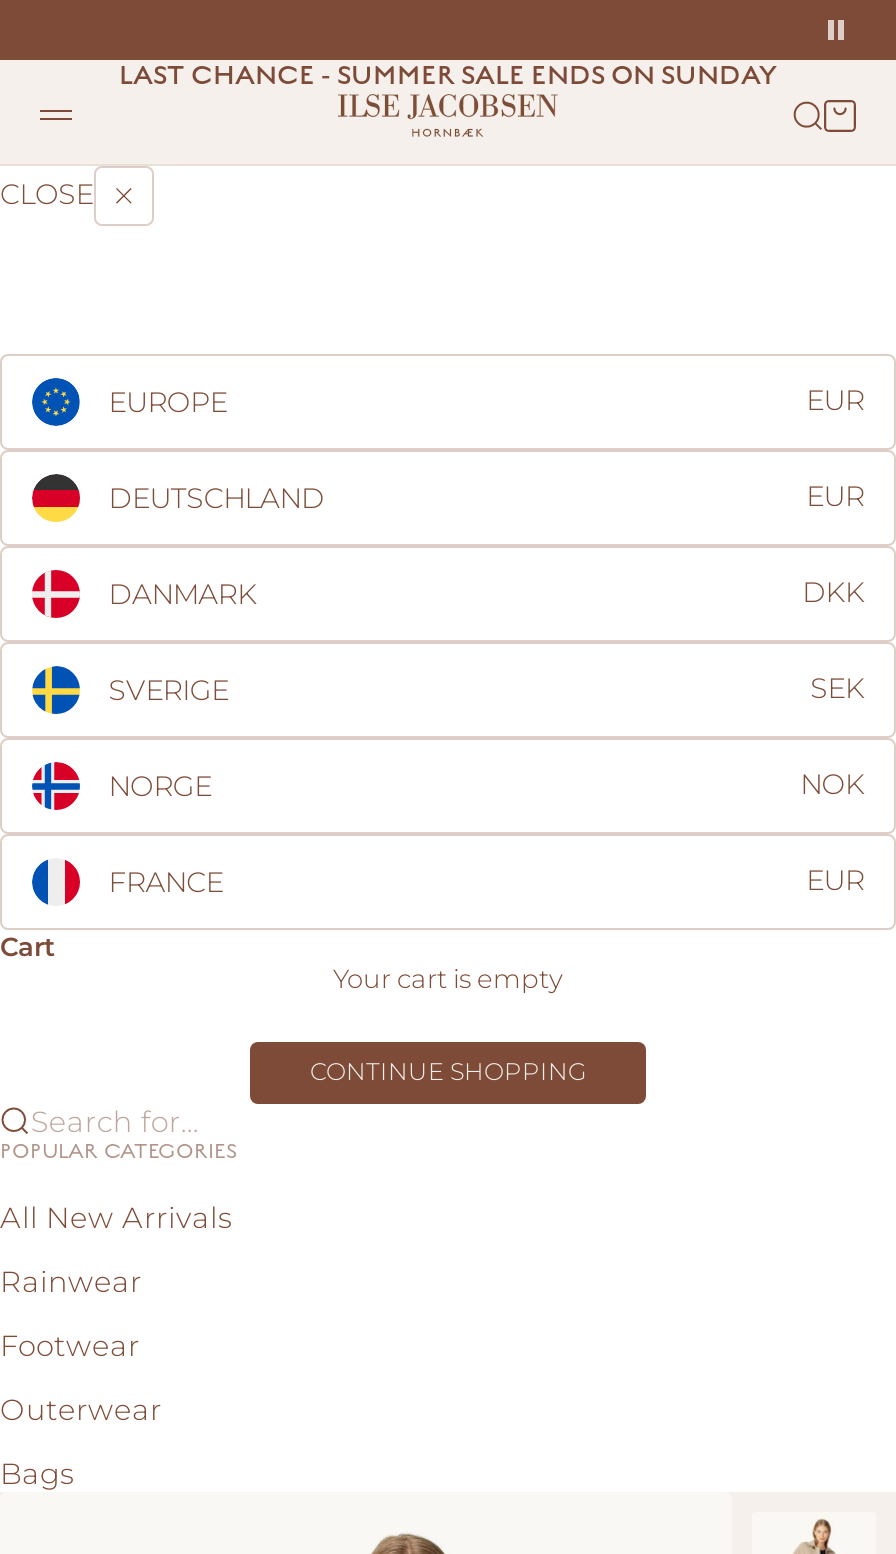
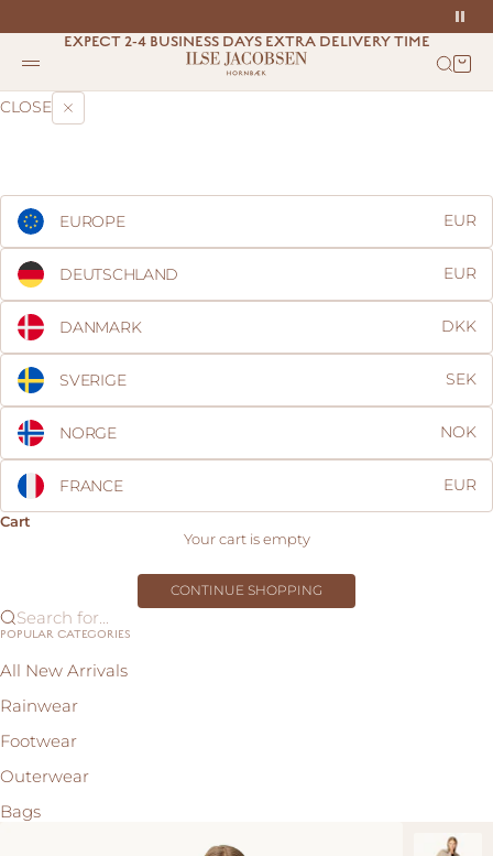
- LAST CHANCE - SUMMER SALE ENDS ON SUNDAY
+ EXPECT 2-4 BUSINESS DAYS EXTRA DELIVERY TIME
